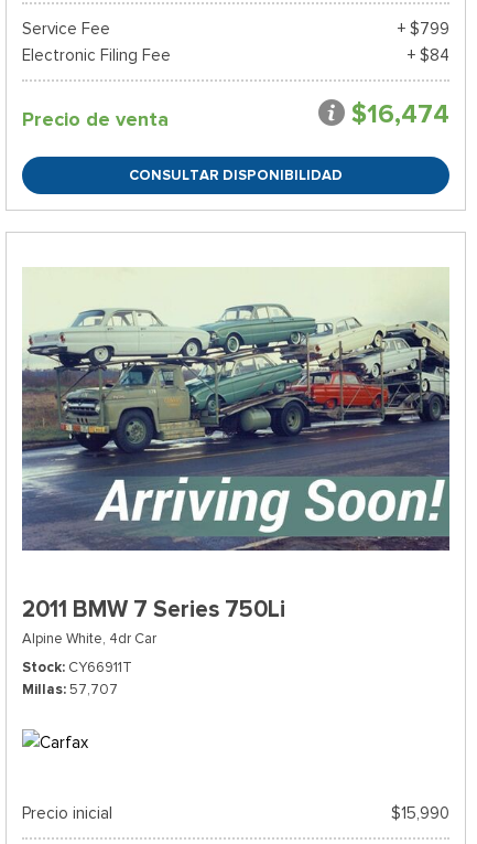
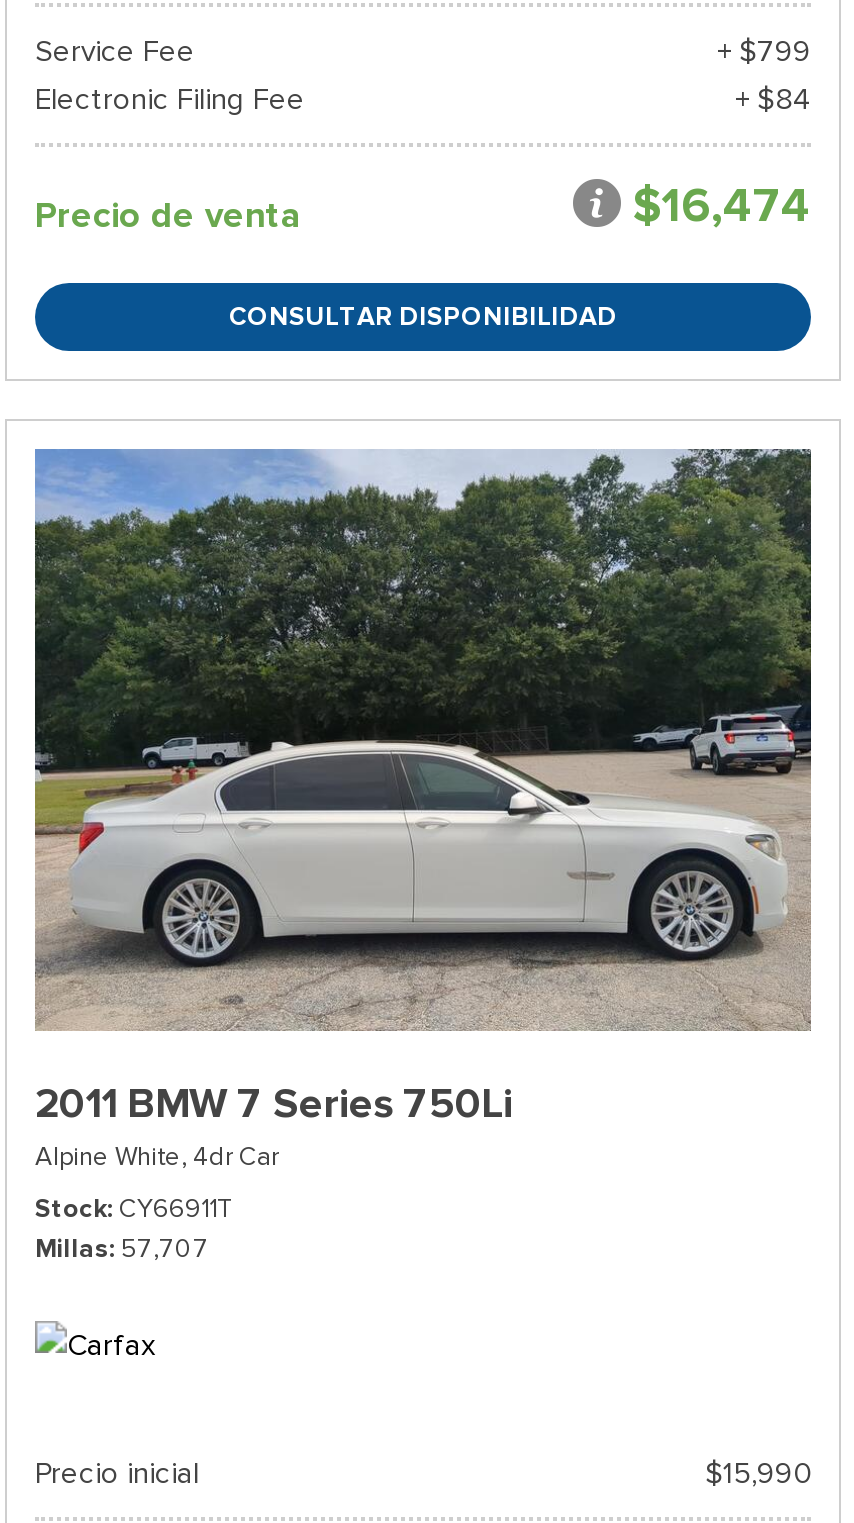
- [image]
+ [image]
